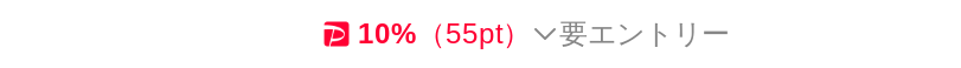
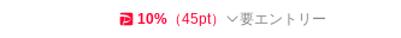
- 10%（55pt） 要エントリー
+ 10%（45pt） 要エントリー
